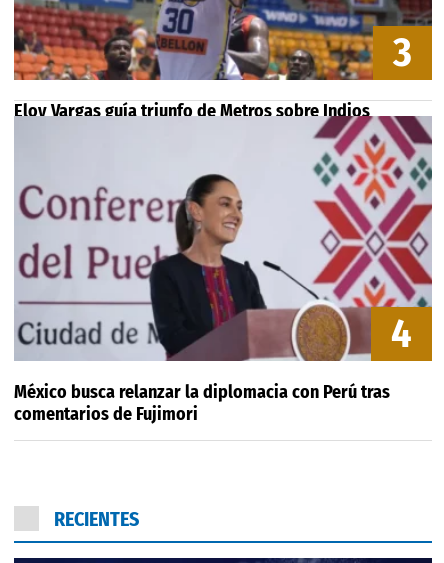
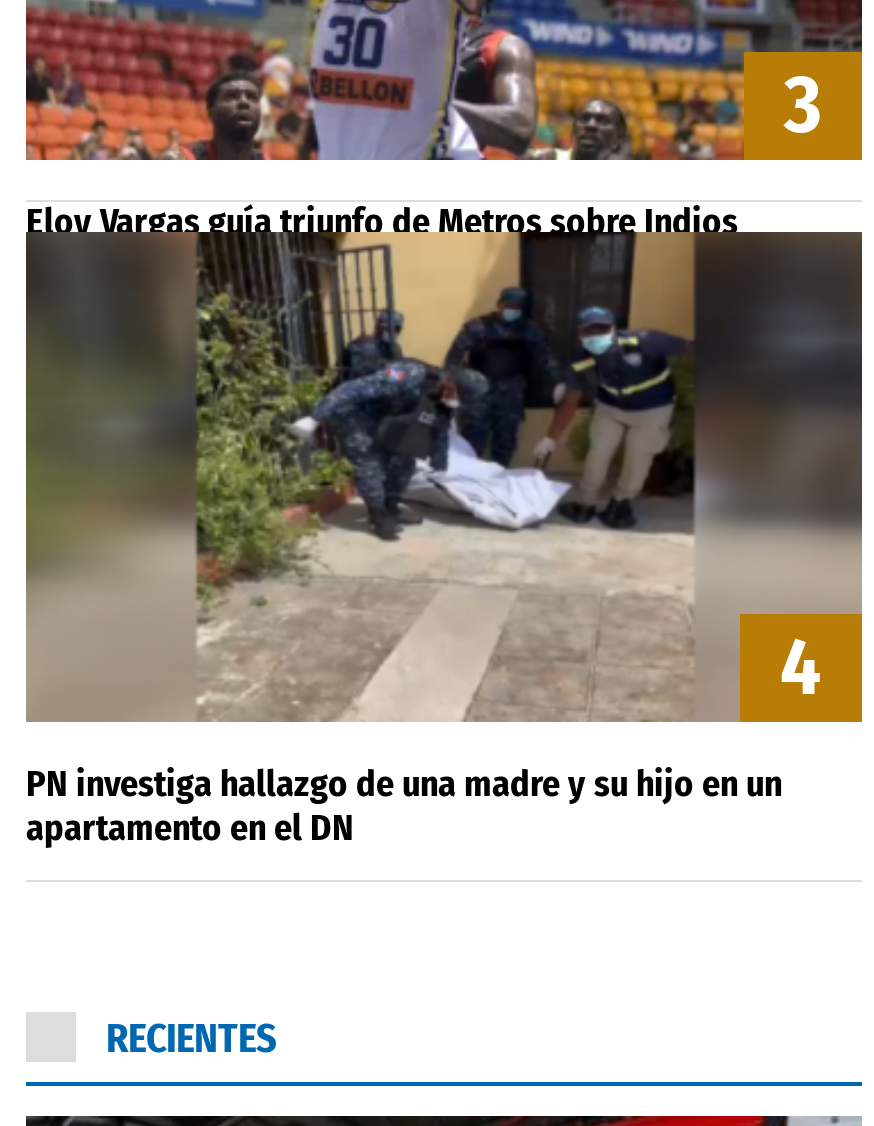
- [image]
- México busca relanzar la diplomacia con Perú tras
- comentarios de Fujimori
+ [image]
+ PN investiga hallazgo de una madre y su hijo en un
+ apartamento en el DN
